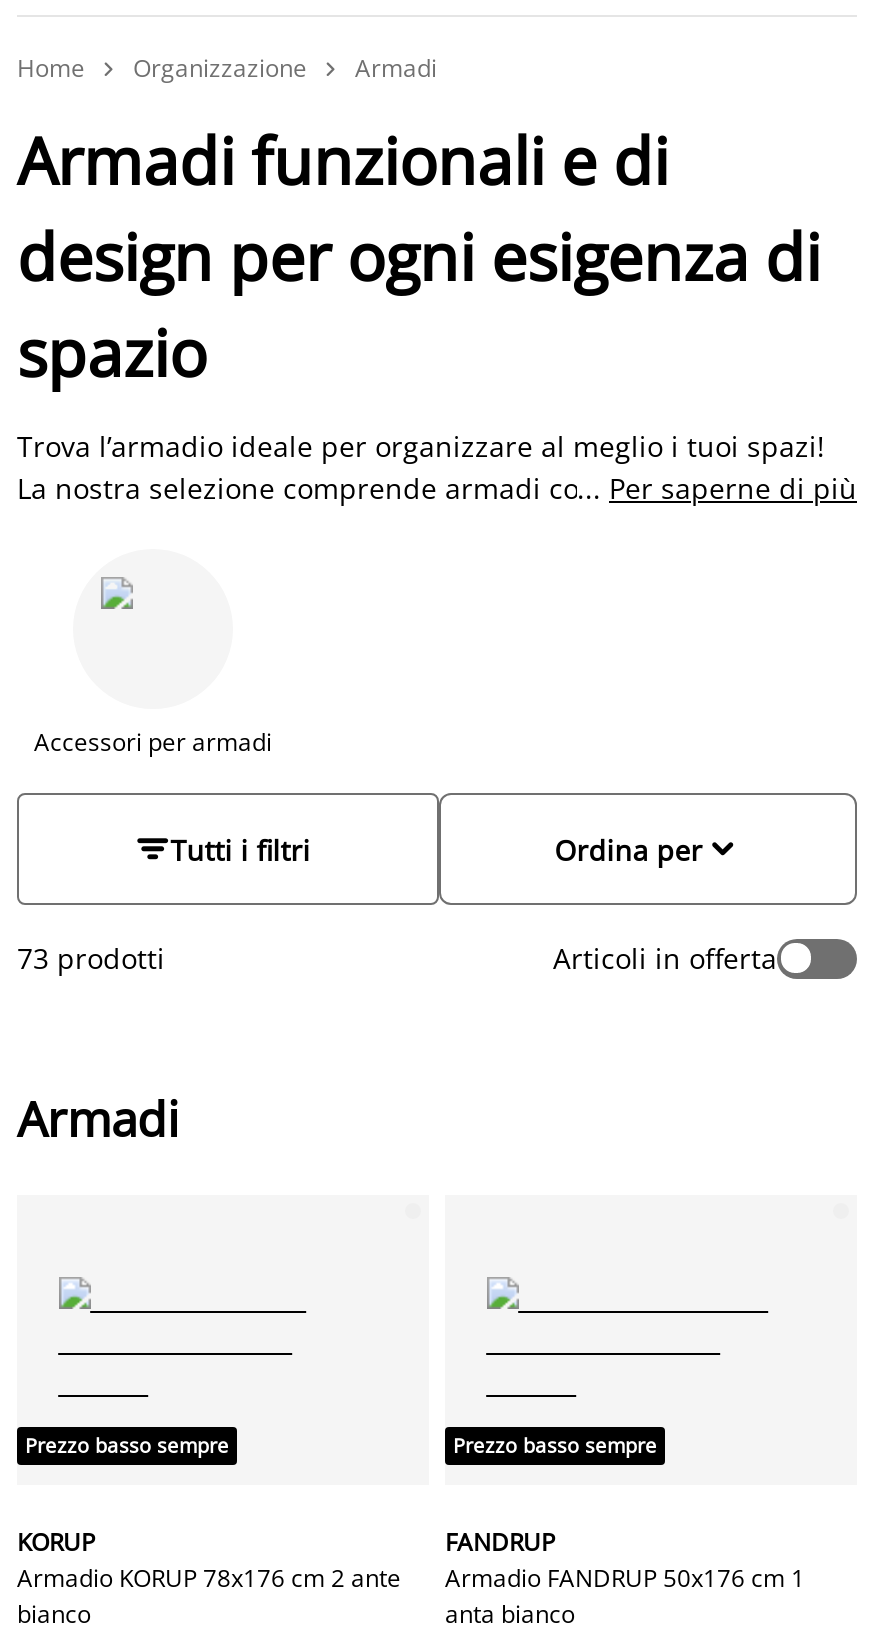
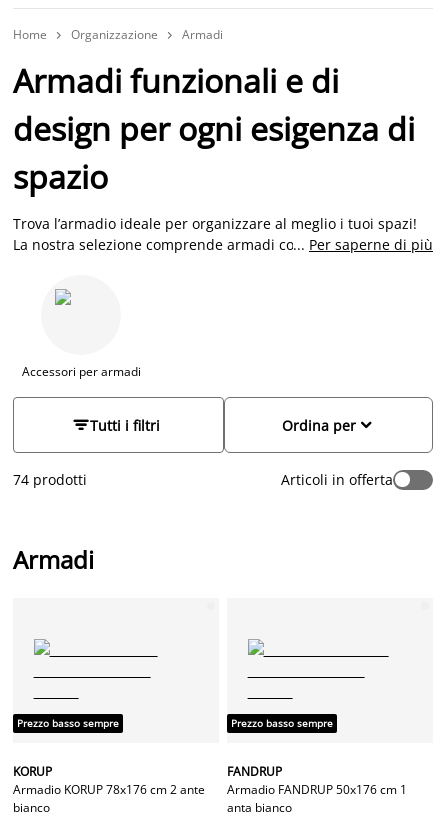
- 73 prodotti
+ 74 prodotti
